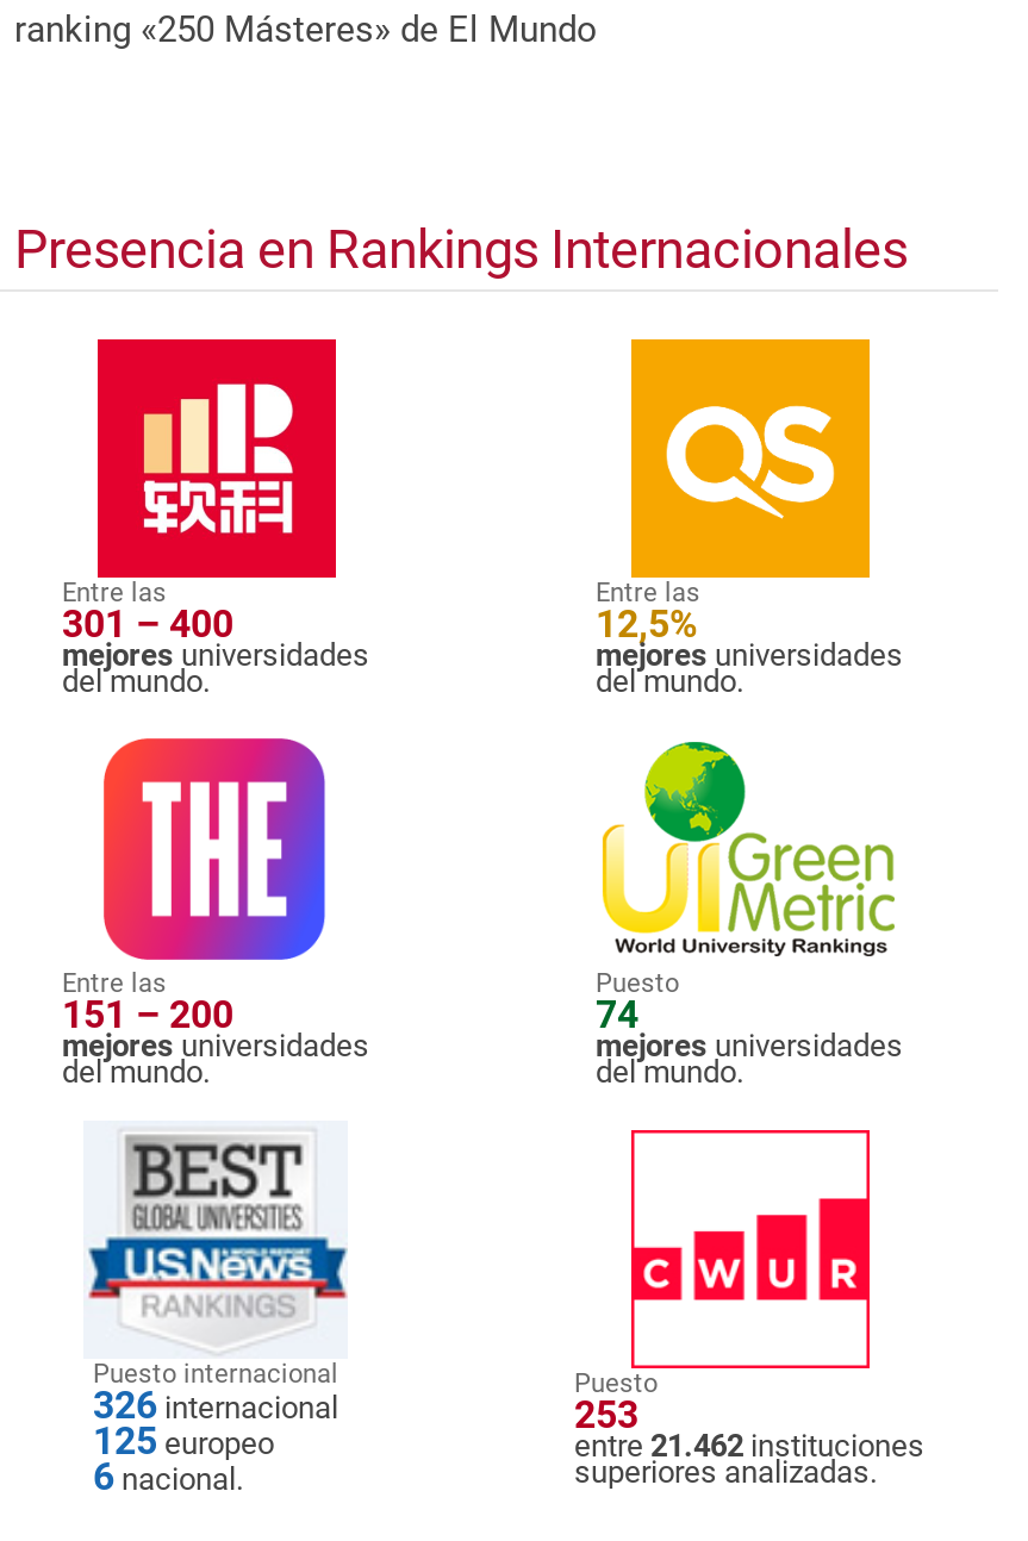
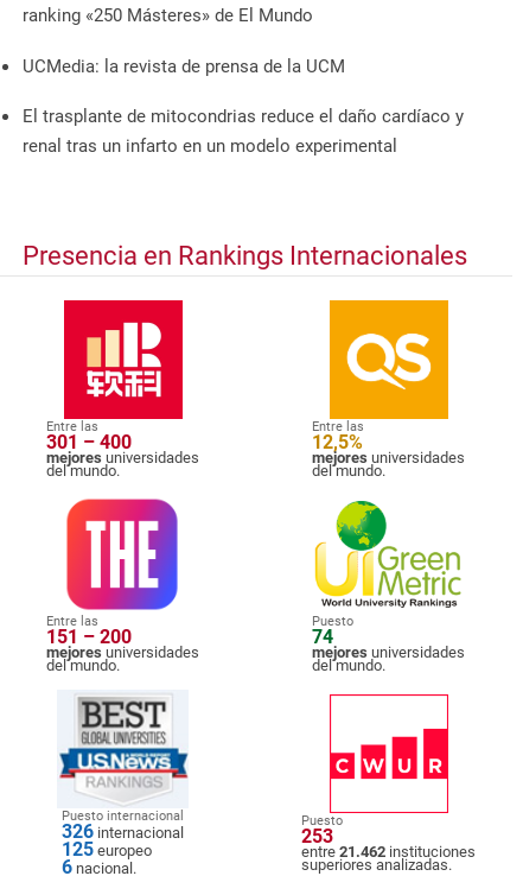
+ UCMedia: la revista de prensa de la UCM
+ El trasplante de mitocondrias reduce el daño cardíaco y
+ renal tras un infarto en un modelo experimental
